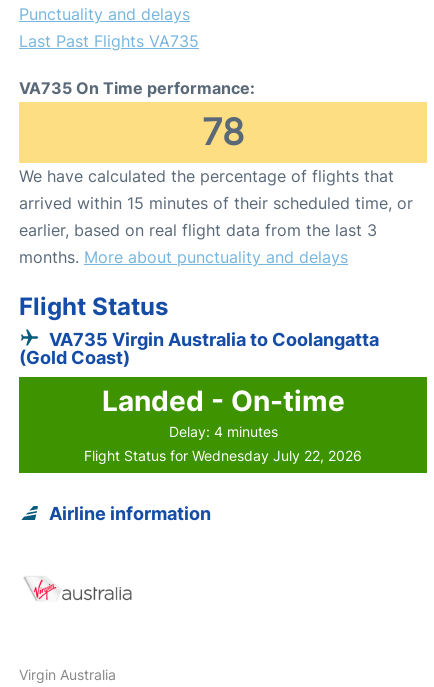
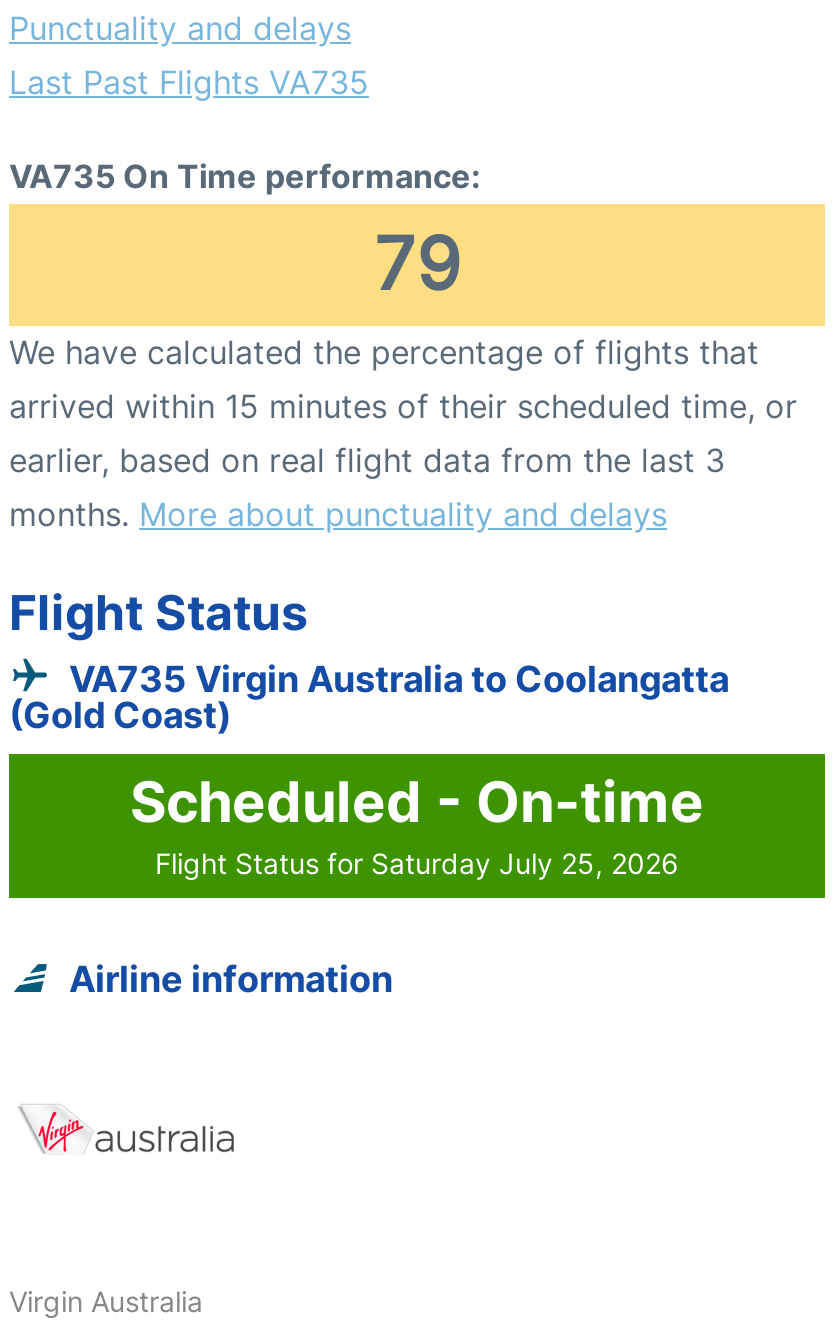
- 78
+ 79

- Landed - On-time
- Delay: 4 minutes
- Flight Status for Wednesday July 22, 2026
+ Scheduled - On-time
+ Flight Status for Saturday July 25, 2026
